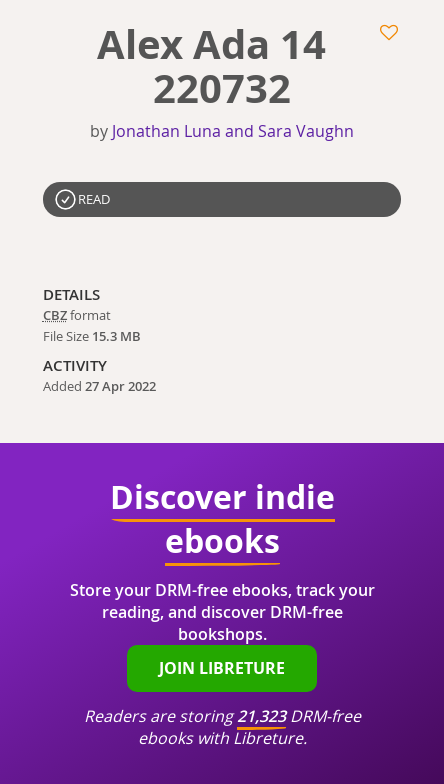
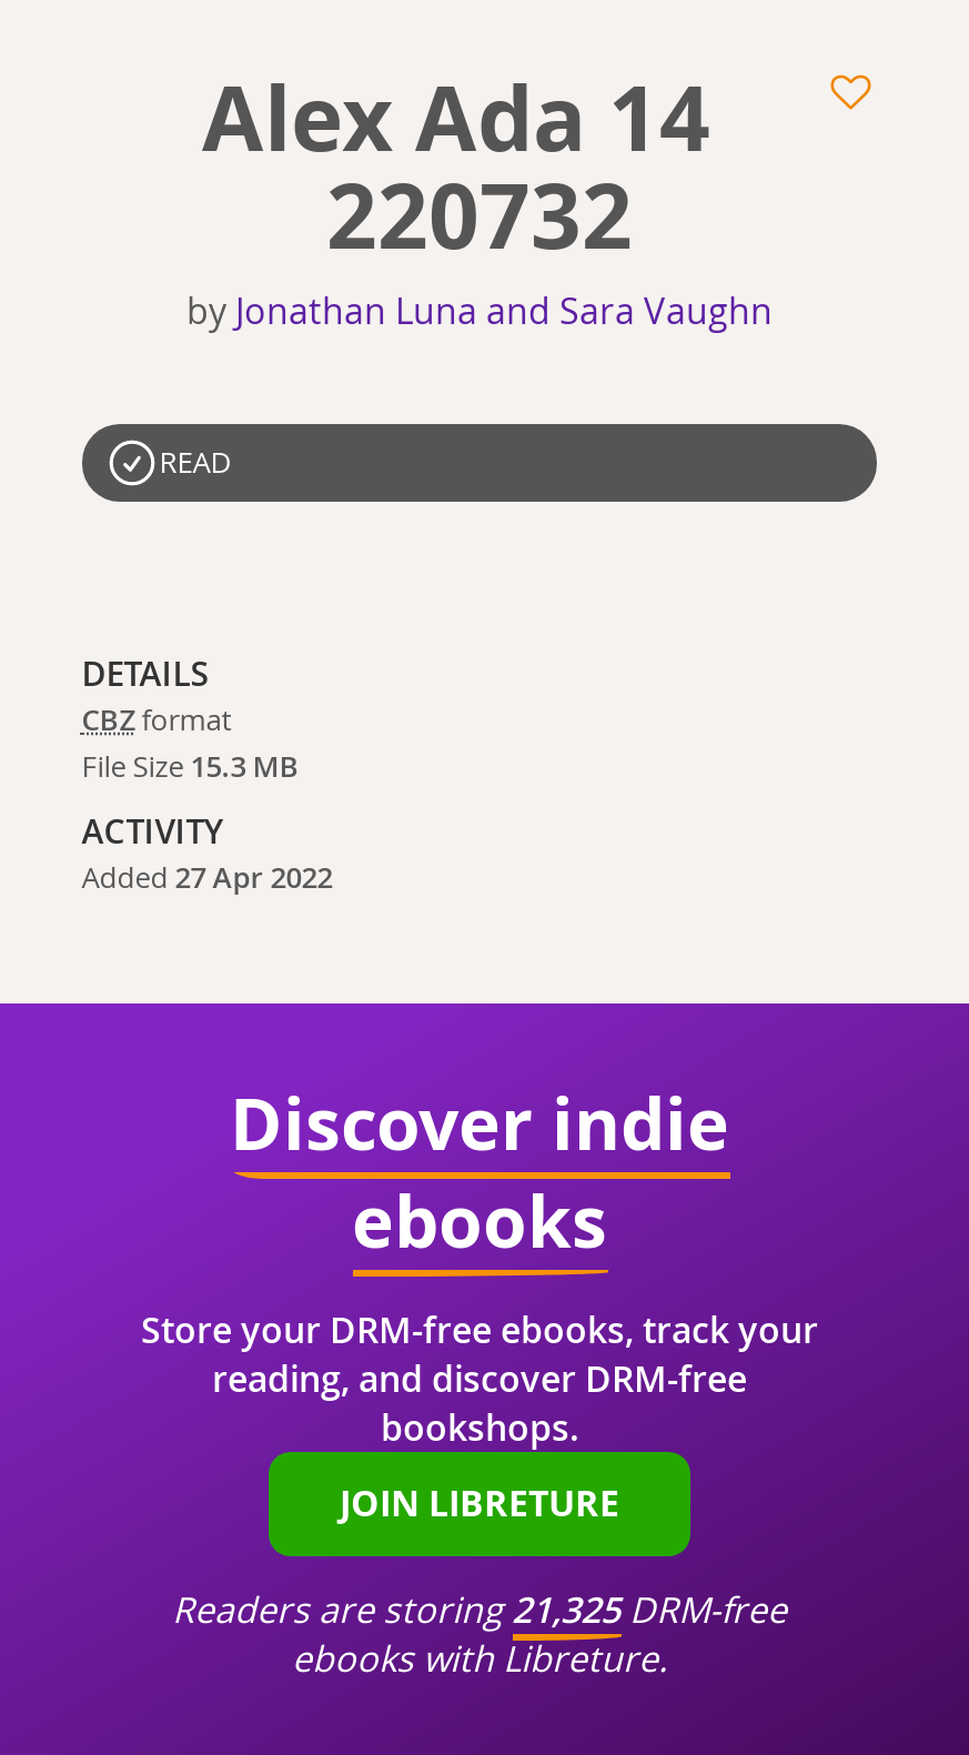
- Readers are storing21,323 DRM-free
+ Readers are storing21,325 DRM-free
